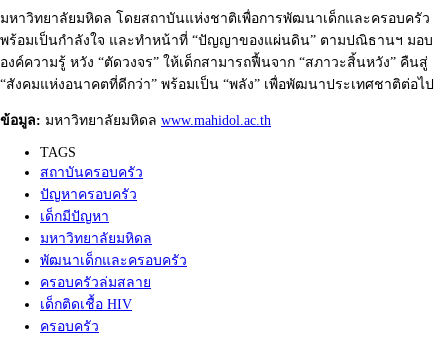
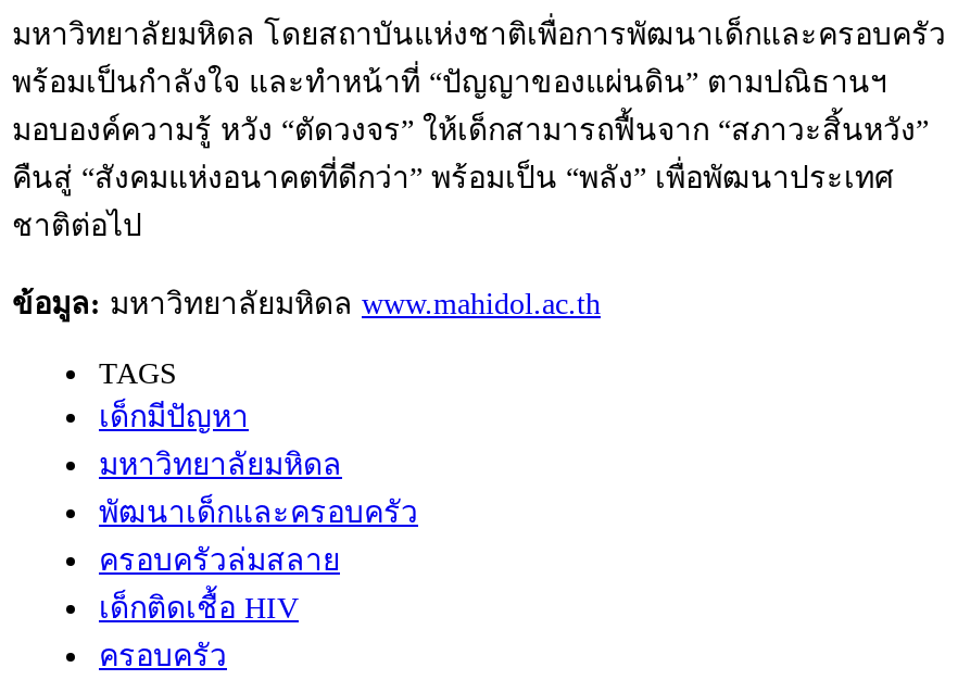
moved down: ข้อมูล:มหาวิทยาลัยมหิดลwww.mahidol.ac.th | TAGS

- สถาบันครอบครัว
- ปัญหาครอบครัว
